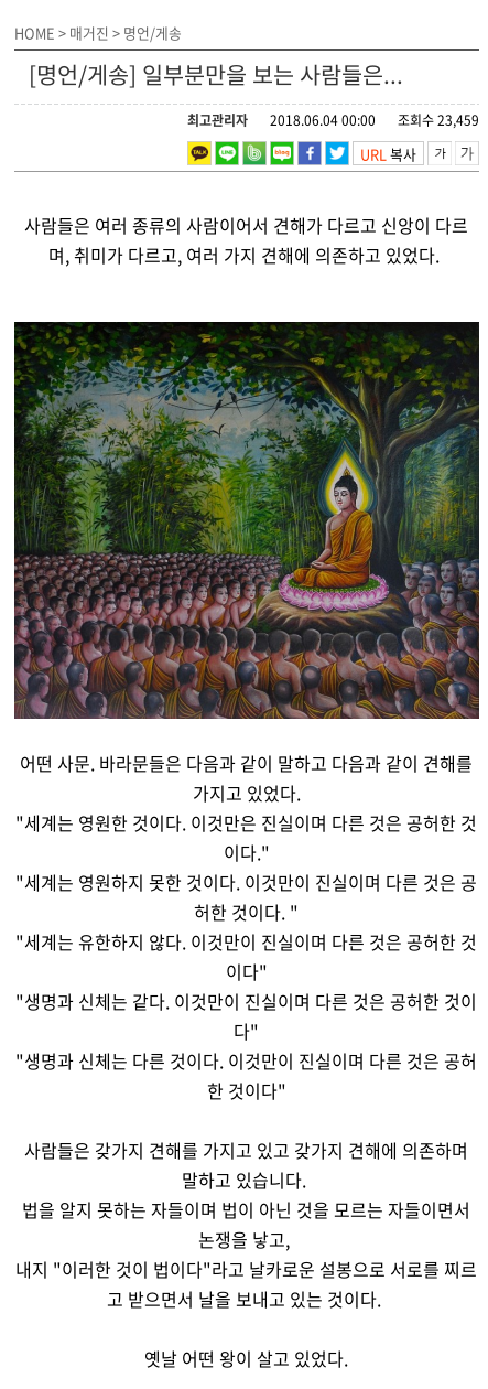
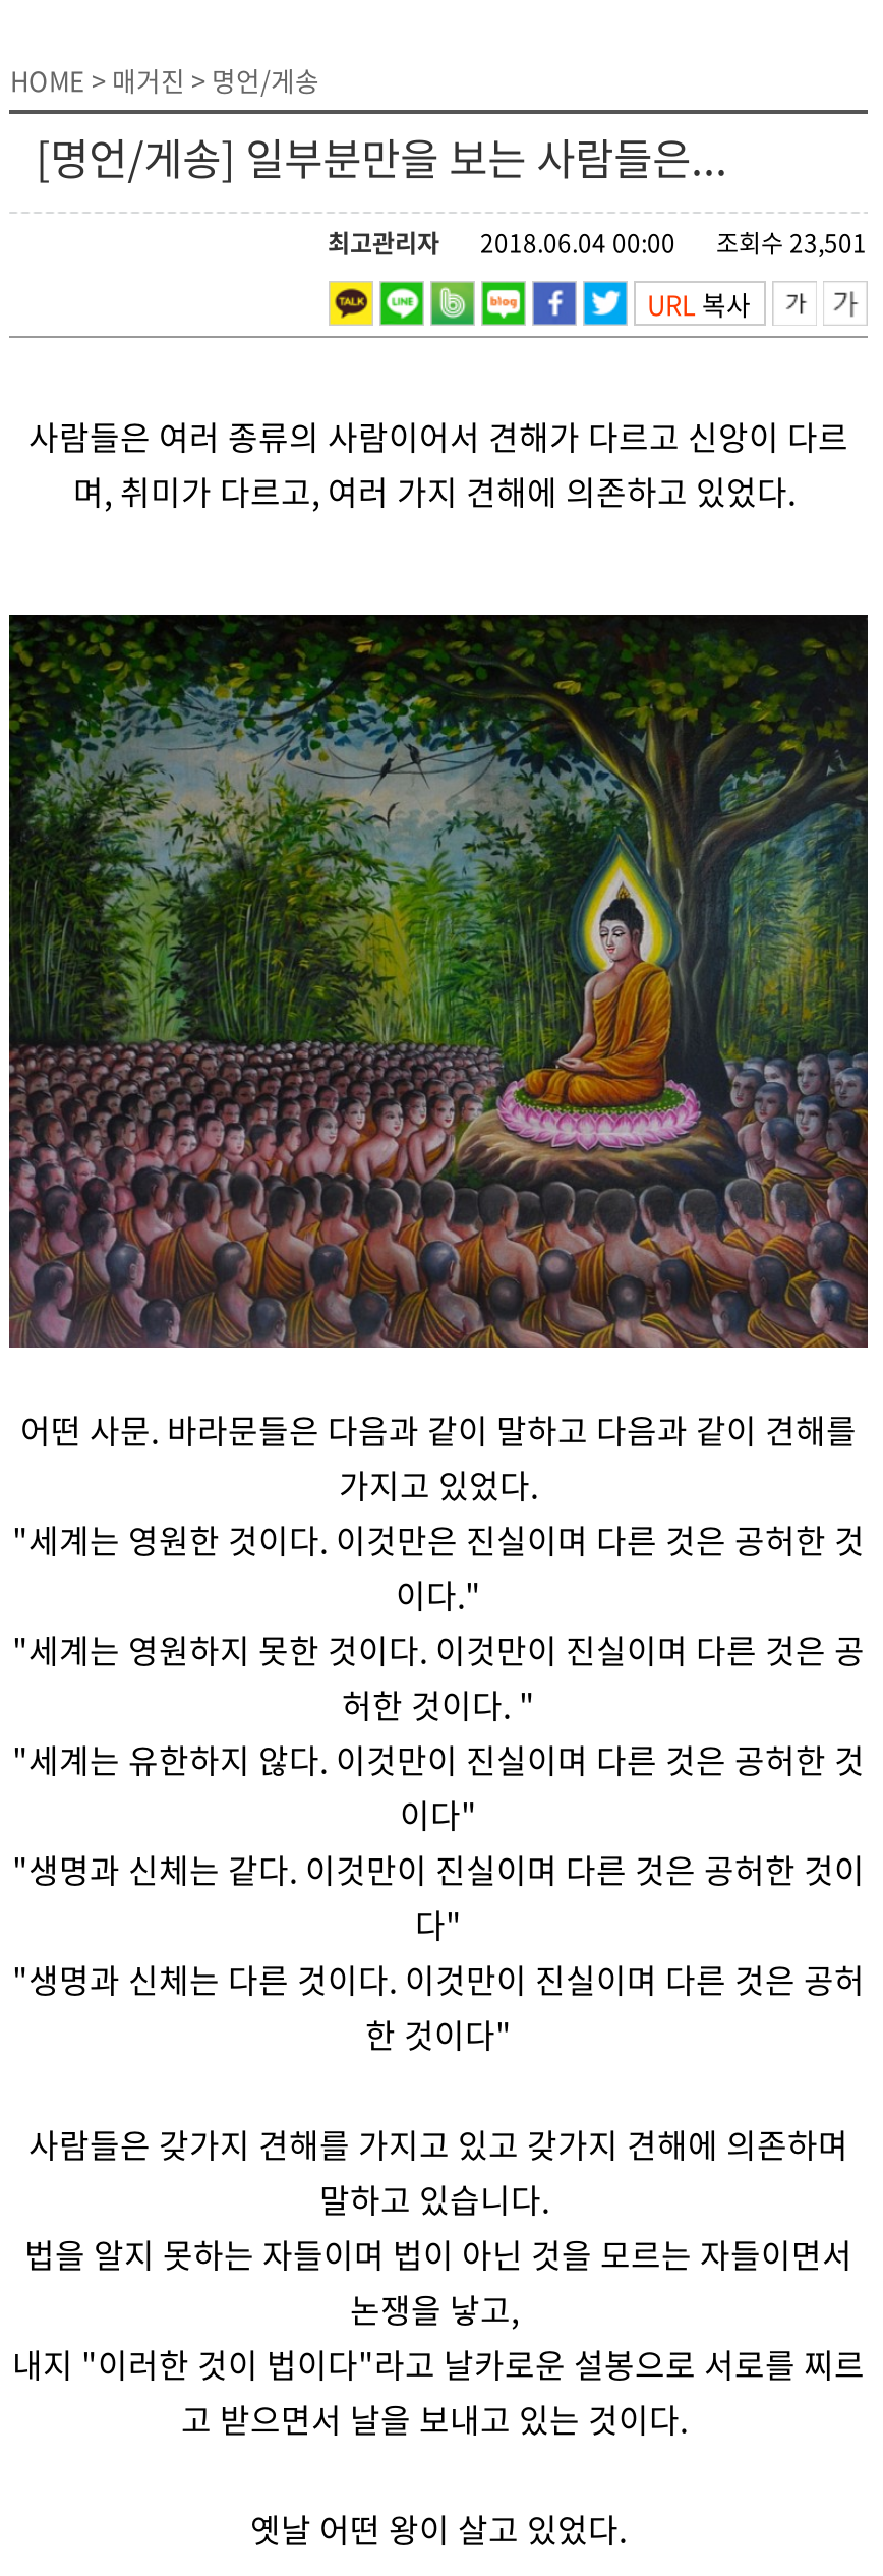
- 최고관리자 2018.06.04 00:00 조회수 23,459
+ 최고관리자 2018.06.04 00:00 조회수 23,501
